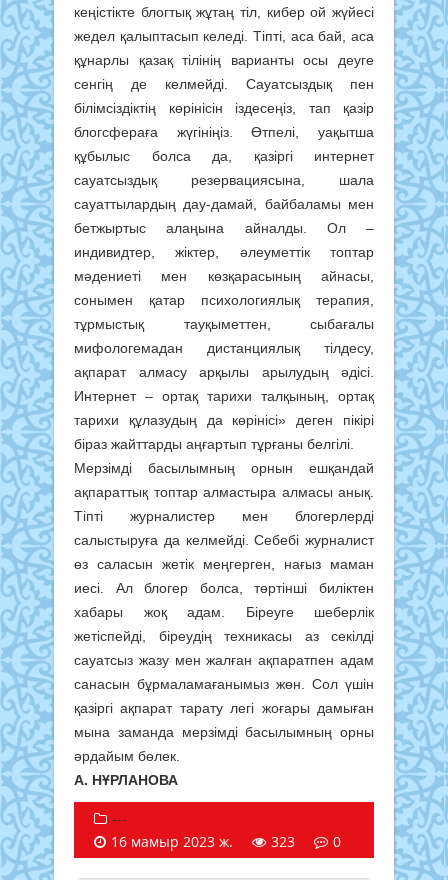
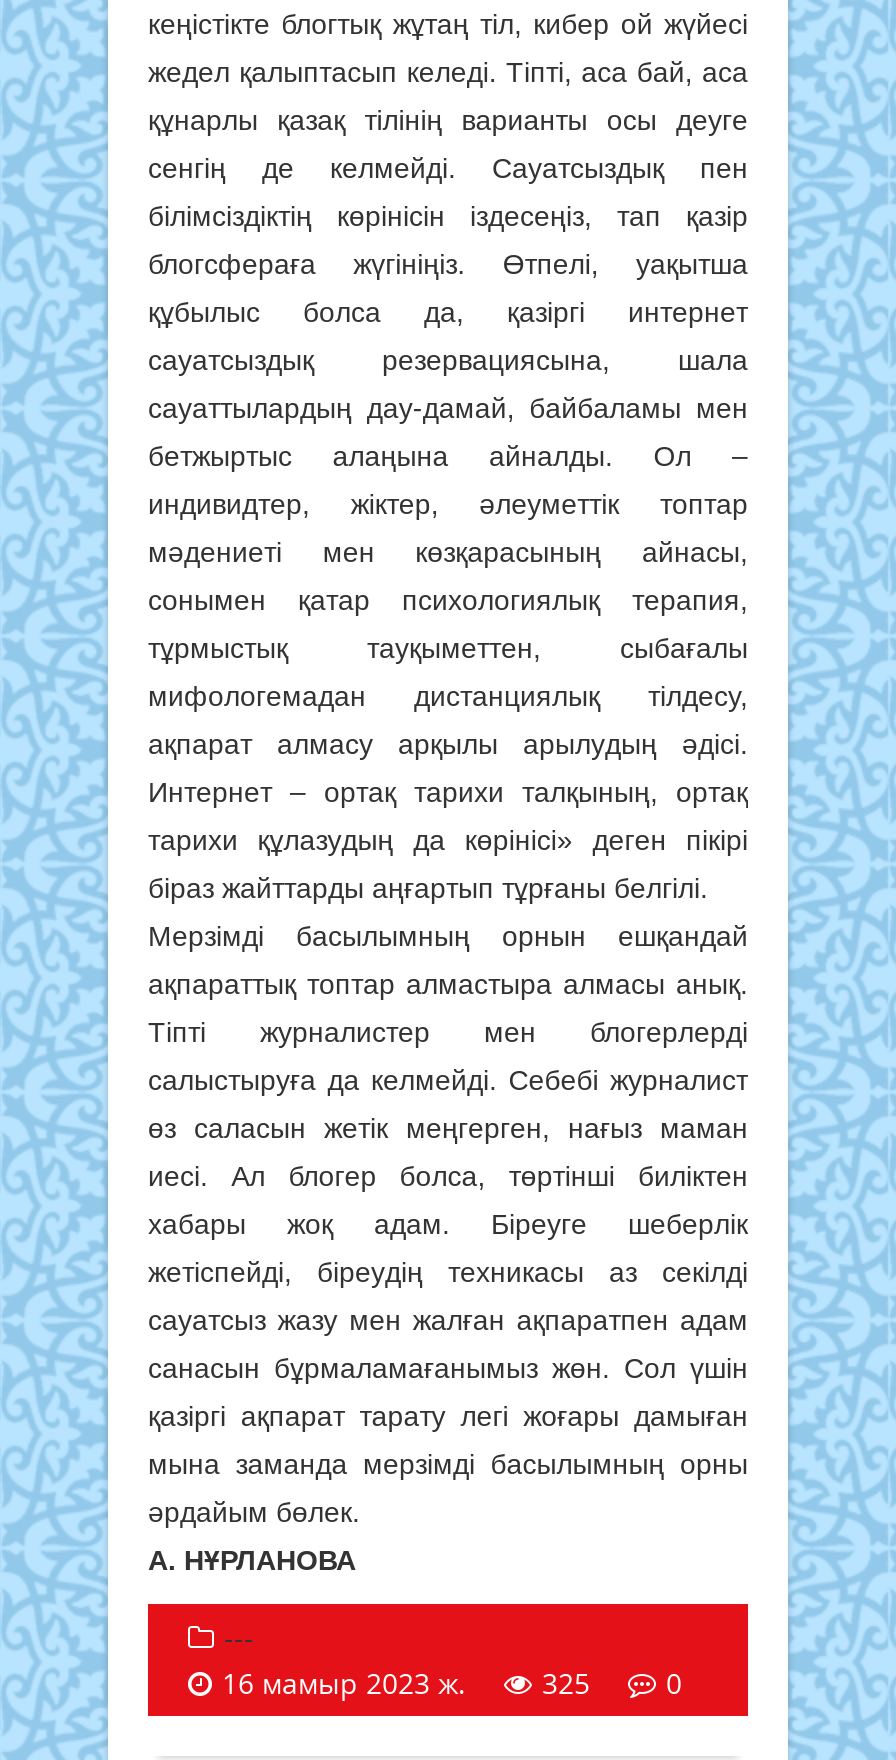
- 16 мамыр 2023 ж. 323 0
+ 16 мамыр 2023 ж. 325 0
